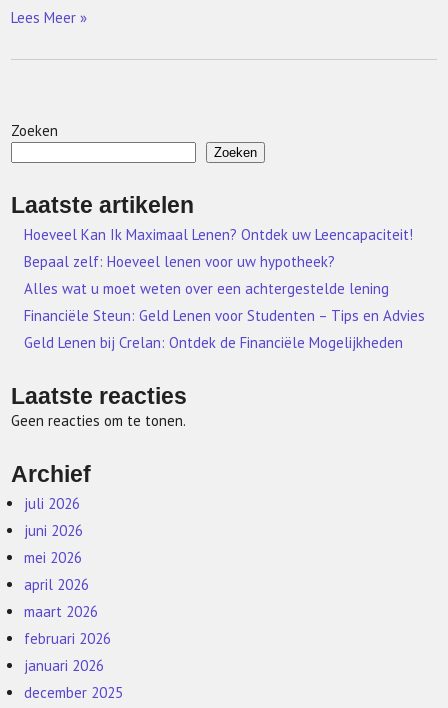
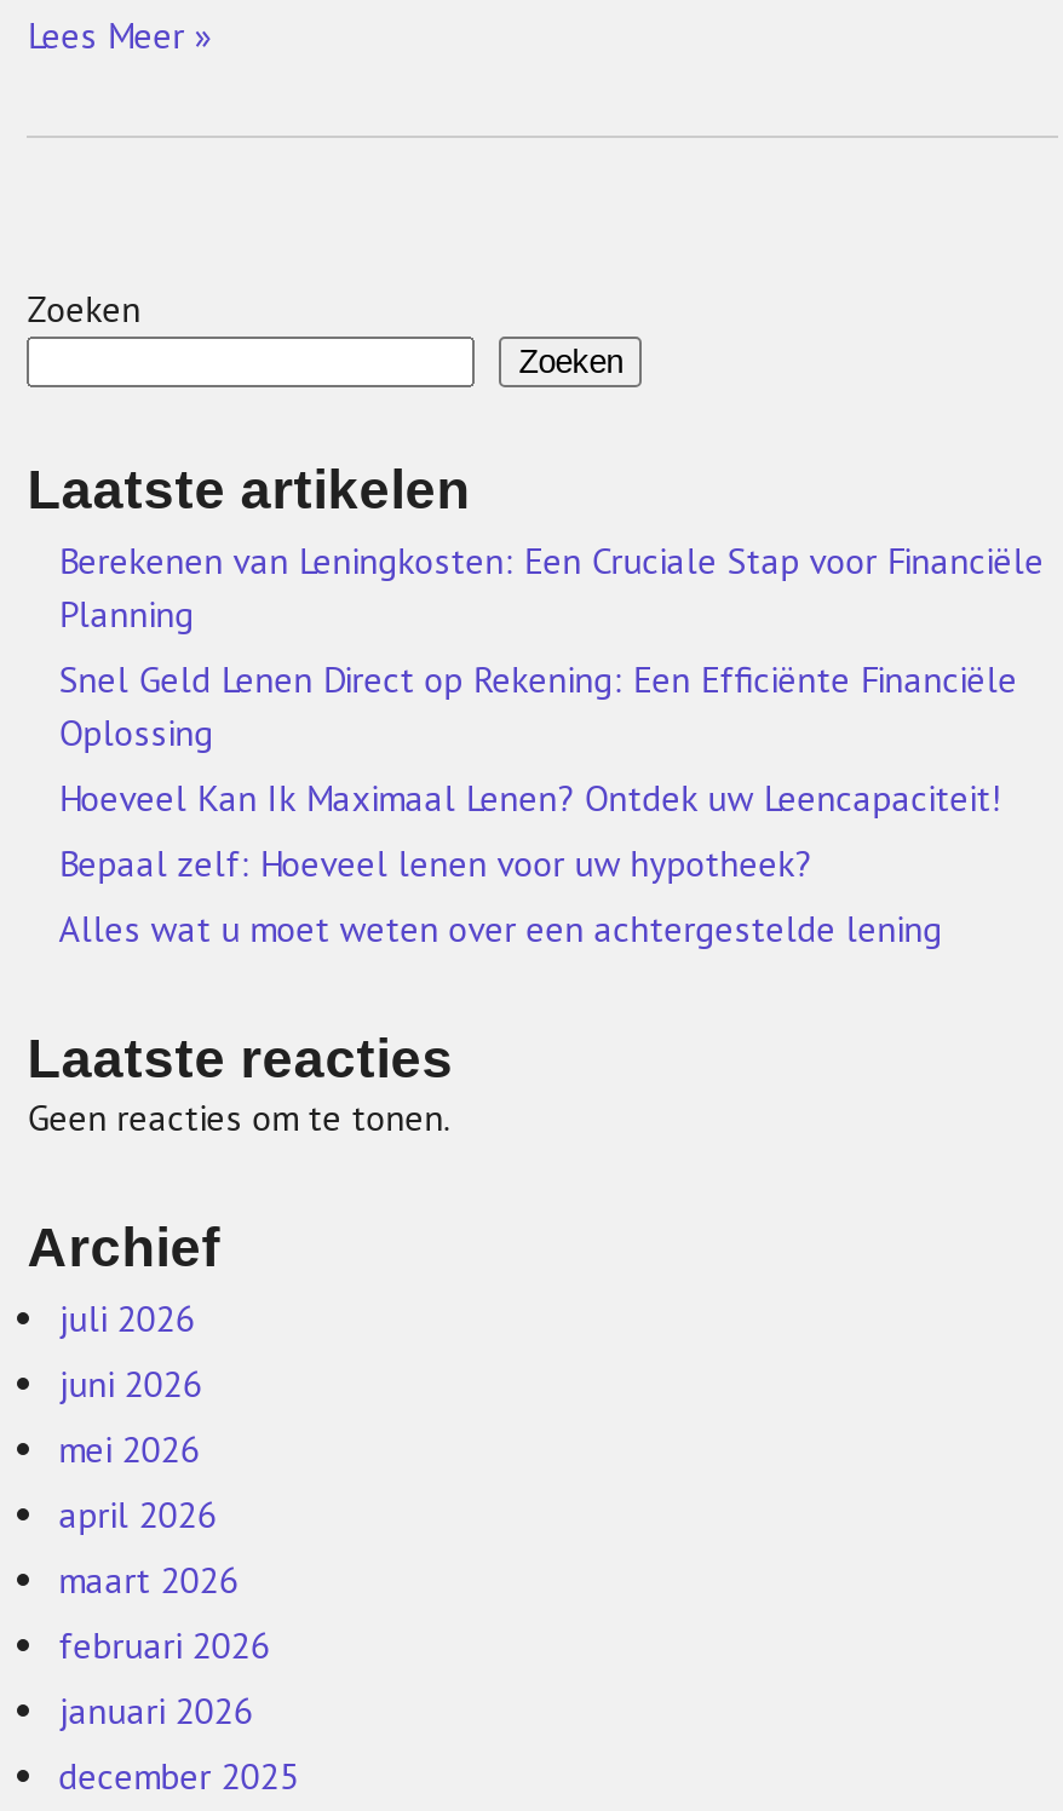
+ Berekenen van Leningkosten: Een Cruciale Stap voor Financiële
+ Planning
+ Snel Geld Lenen Direct op Rekening: Een Efficiënte Financiële
+ Oplossing

moved down: Hoeveel Kan Ik Maximaal Lenen? Ontdek uw Leencapaciteit! | Bepaal zelf: Hoeveel lenen voor uw hypotheek? | Alles wat u moet weten over een achtergestelde lening

- Financiële Steun: Geld Lenen voor Studenten – Tips en Advies
- Geld Lenen bij Crelan: Ontdek de Financiële Mogelijkheden
